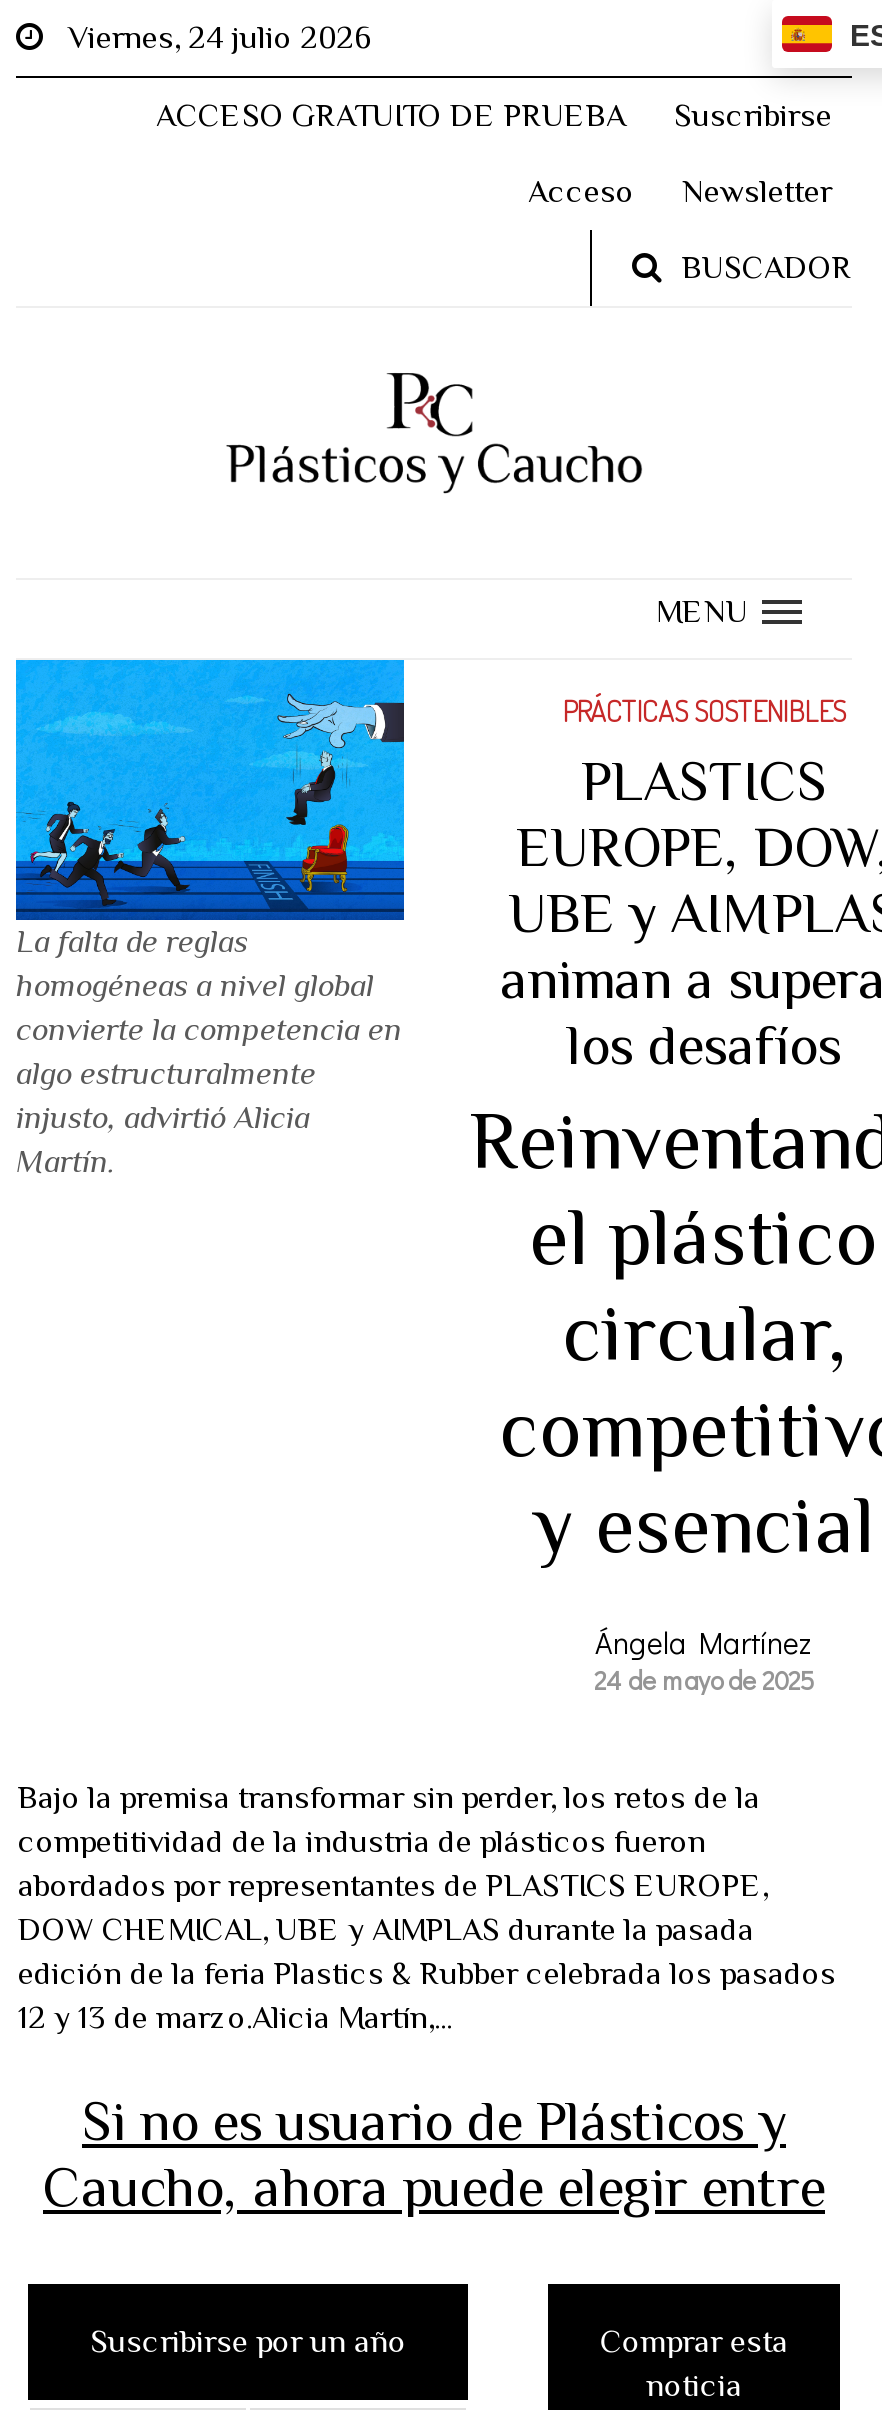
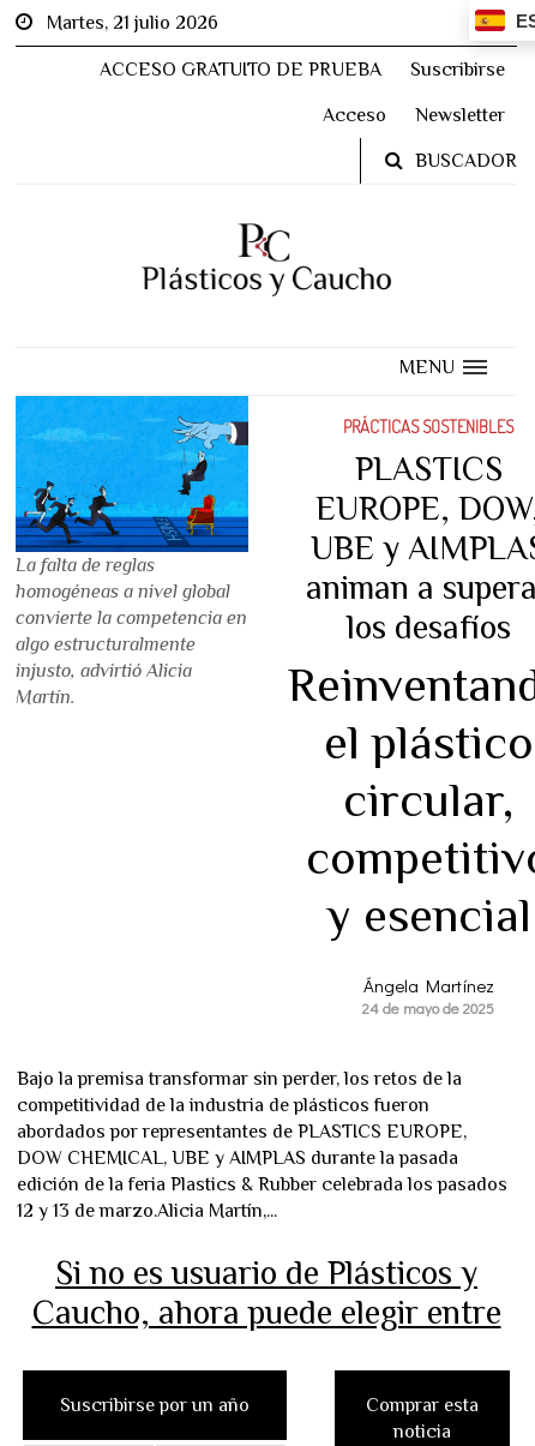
- Viernes, 24 julio 2026
+ Martes, 21 julio 2026
